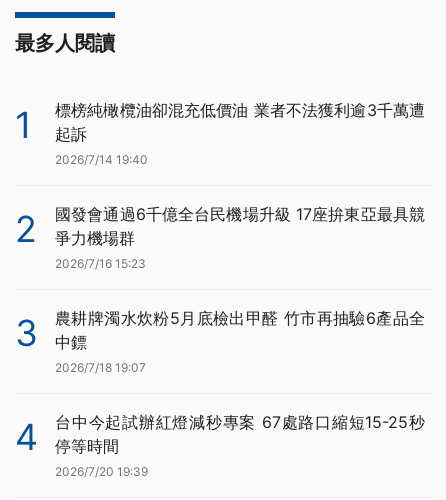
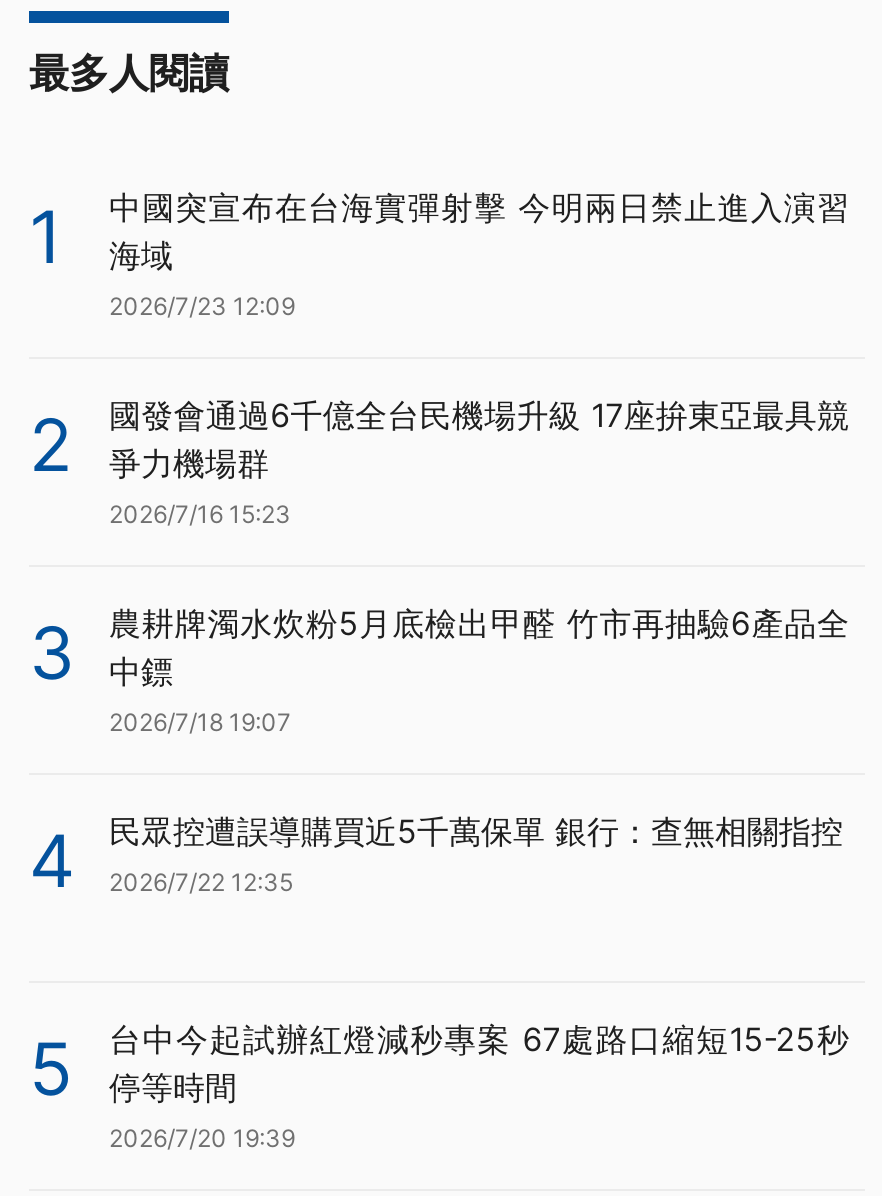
- 標榜純橄欖油卻混充低價油 業者不法獲利逾3千萬遭
- 起訴
- 2026/7/14 19:40
+ 中國突宣布在台海實彈射擊 今明兩日禁止進入演習
+ 海域
+ 2026/7/23 12:09

+ 民眾控遭誤導購買近5千萬保單 銀行：查無相關指控
+ 2026/7/22 12:35
+ 5
